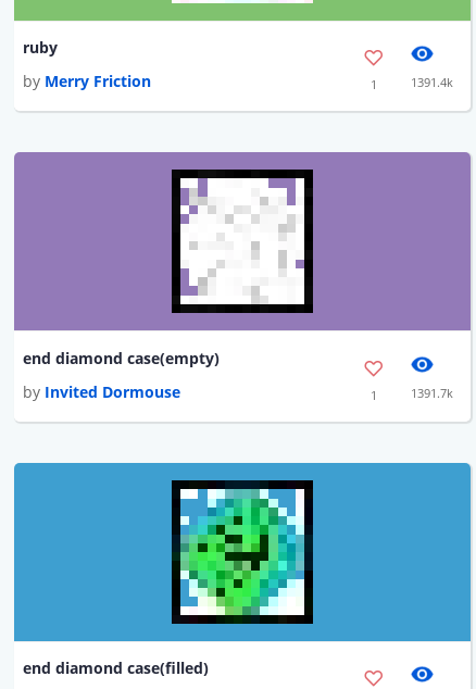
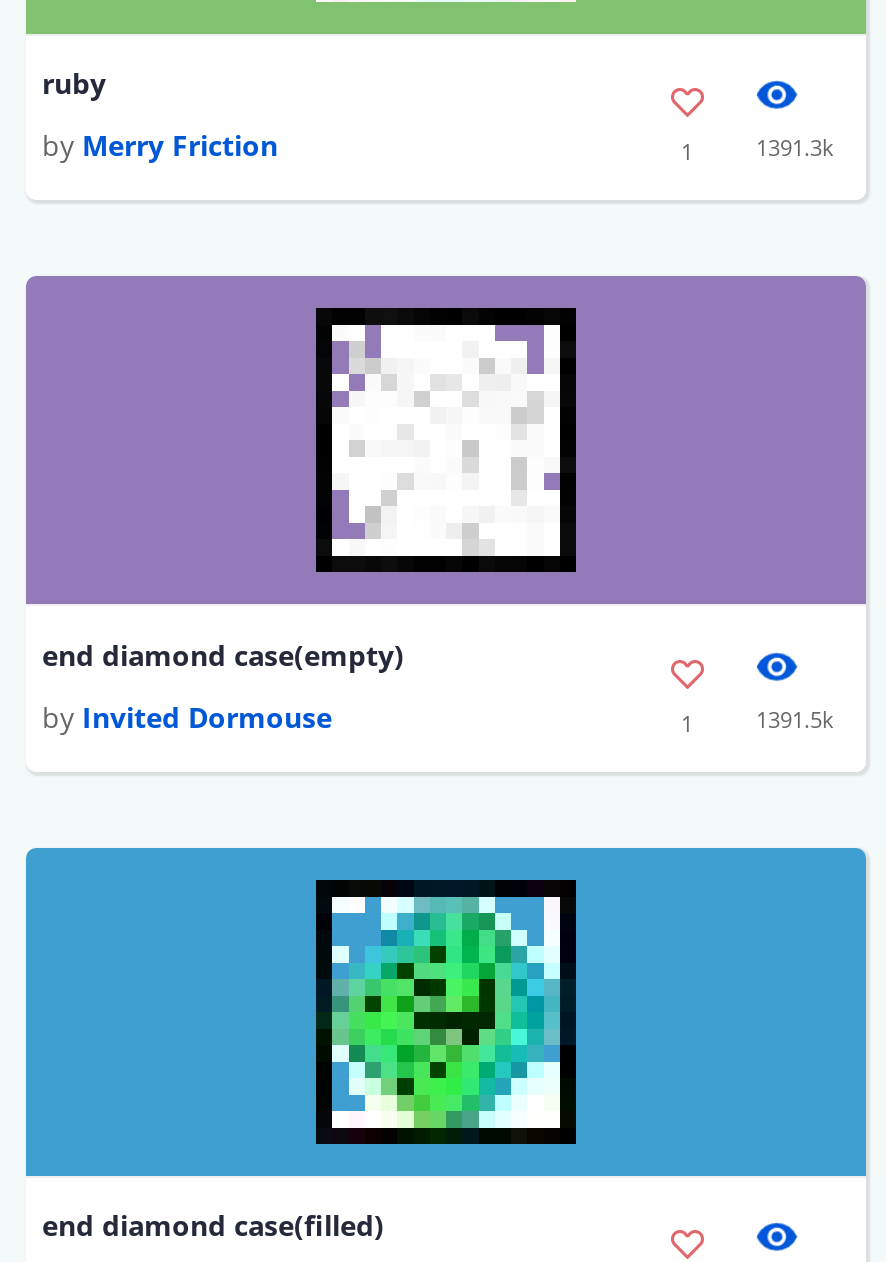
- 1391.4k
+ 1391.3k

- 1391.7k
+ 1391.5k
